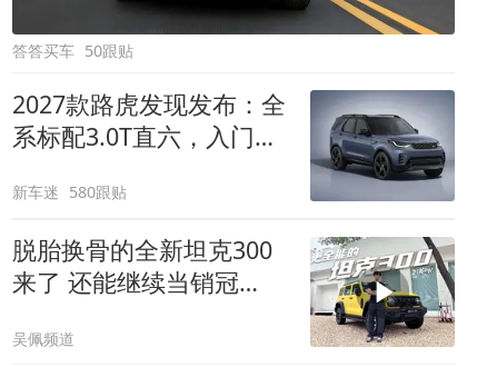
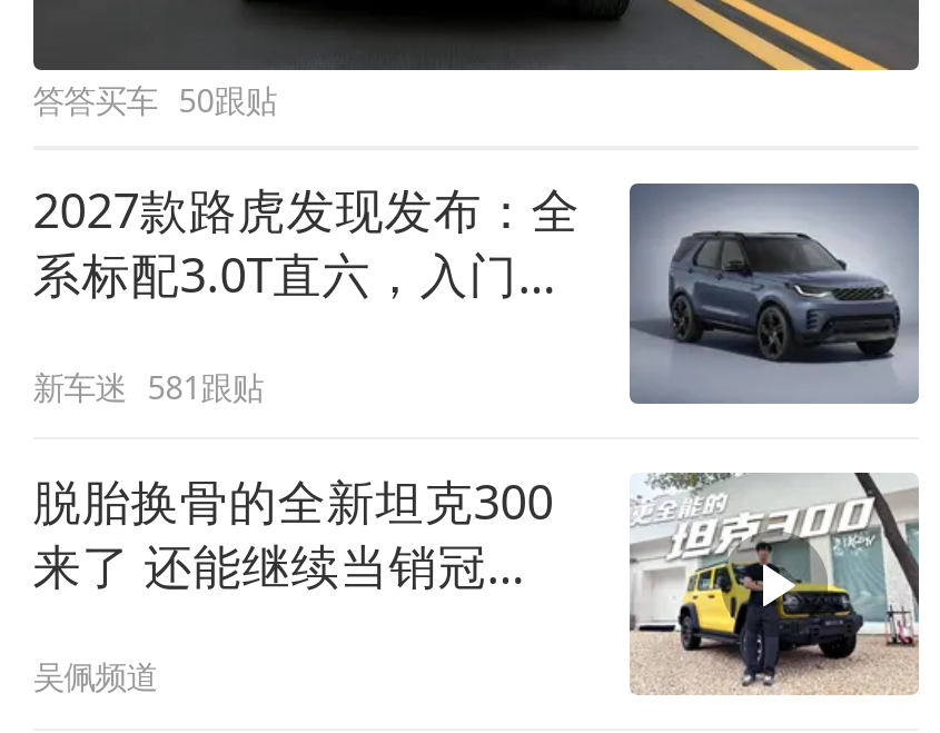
- 新车迷 580跟贴
+ 新车迷 581跟贴
